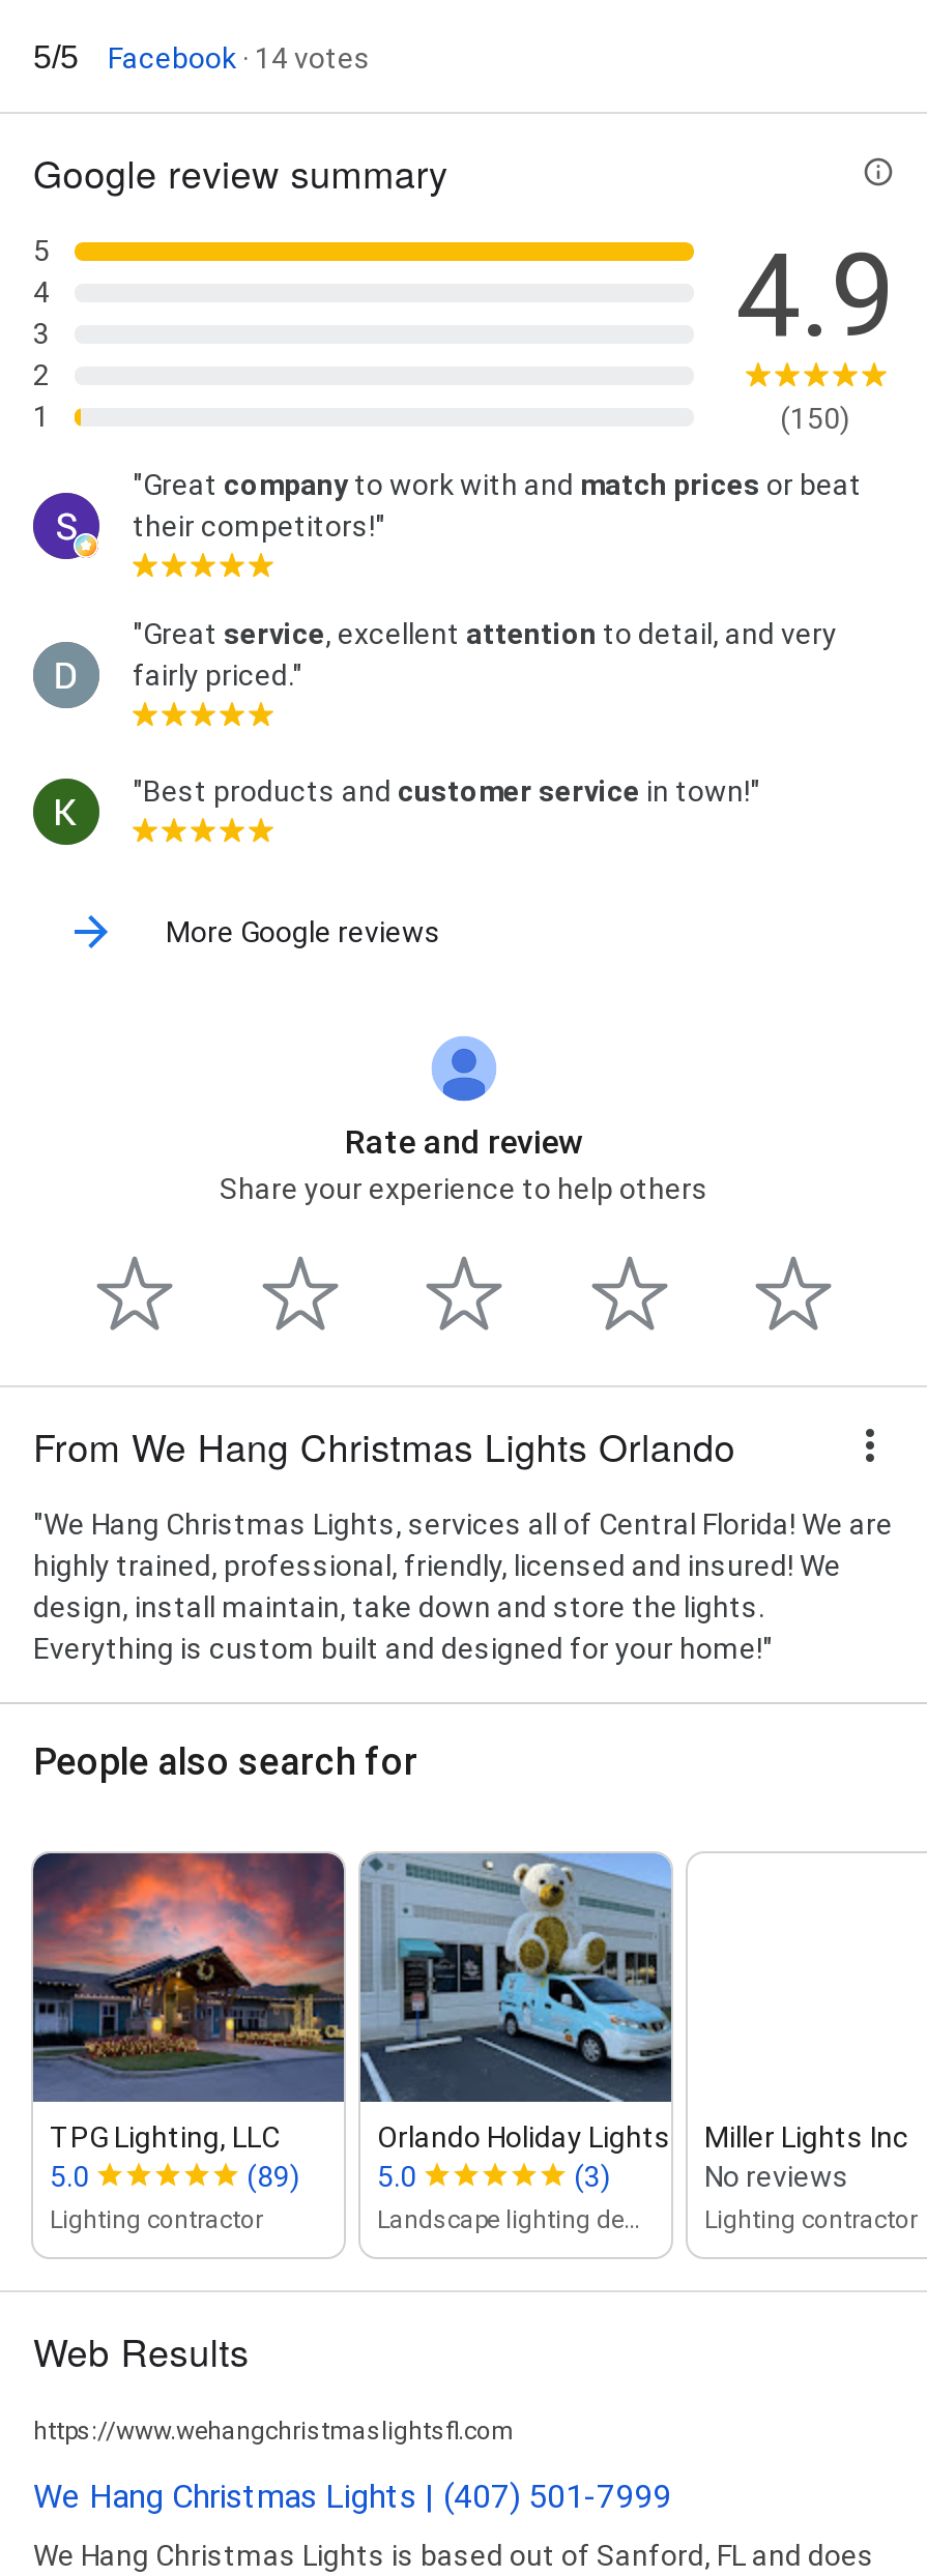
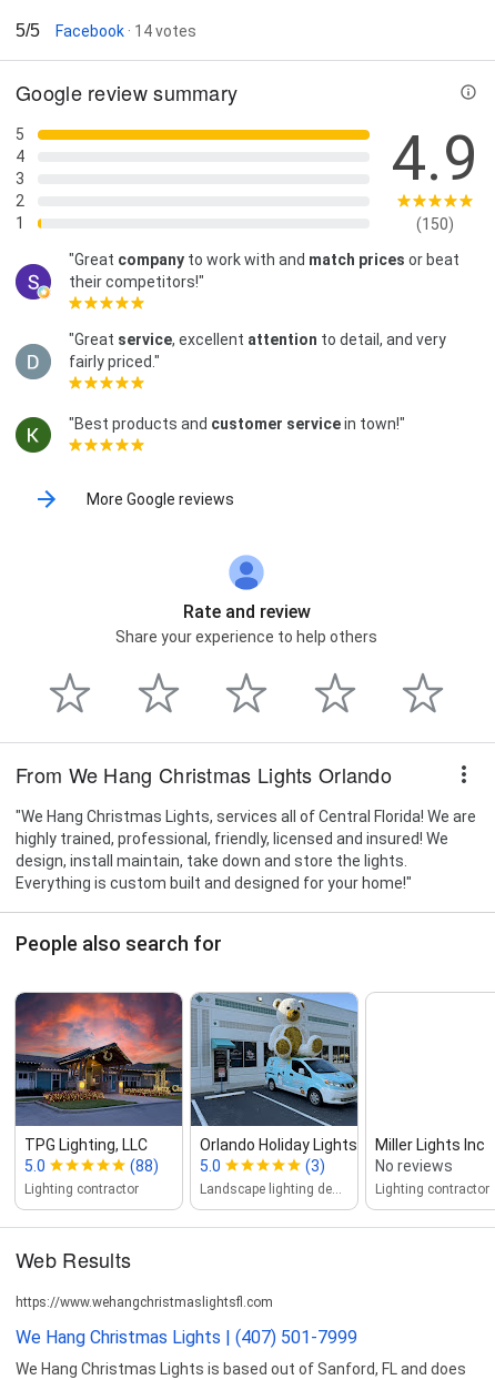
- (89)
+ (88)
